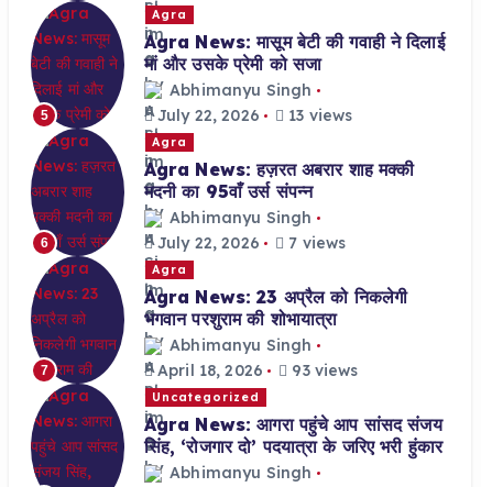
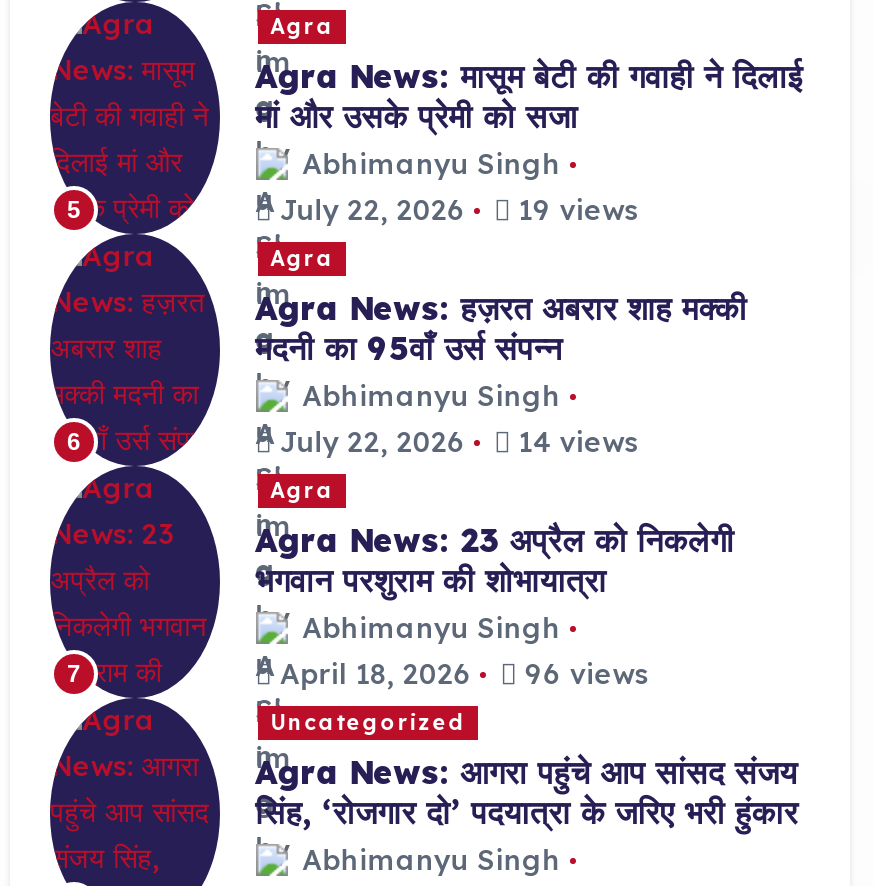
- July 22, 2026 13 views
+ July 22, 2026 19 views

- July 22, 2026 7 views
+ July 22, 2026 14 views

- April 18, 2026 93 views
+ April 18, 2026 96 views
